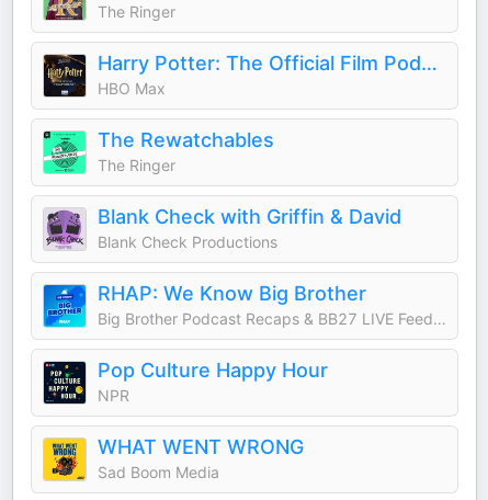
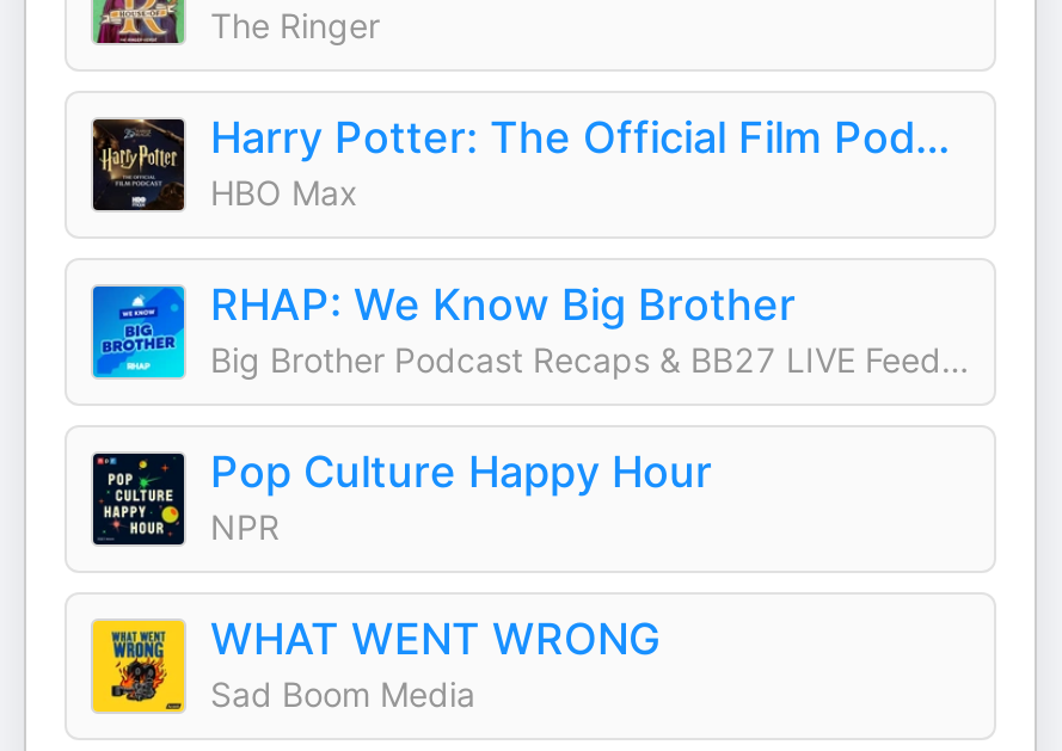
- [image]
- The Rewatchables
- The Ringer
- Blank Check with Griffin & David
- Blank Check Productions

- [image]
